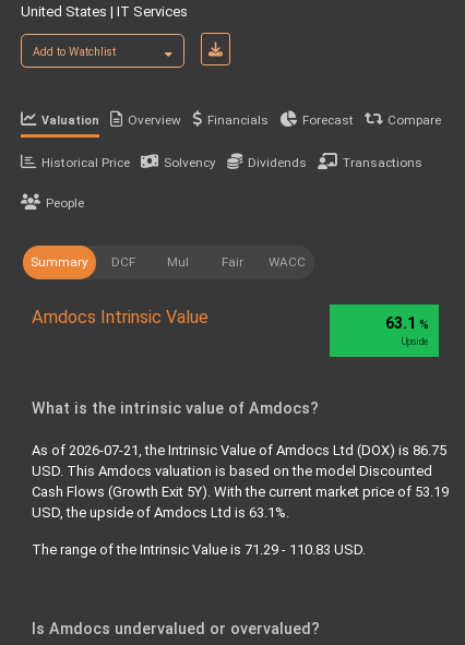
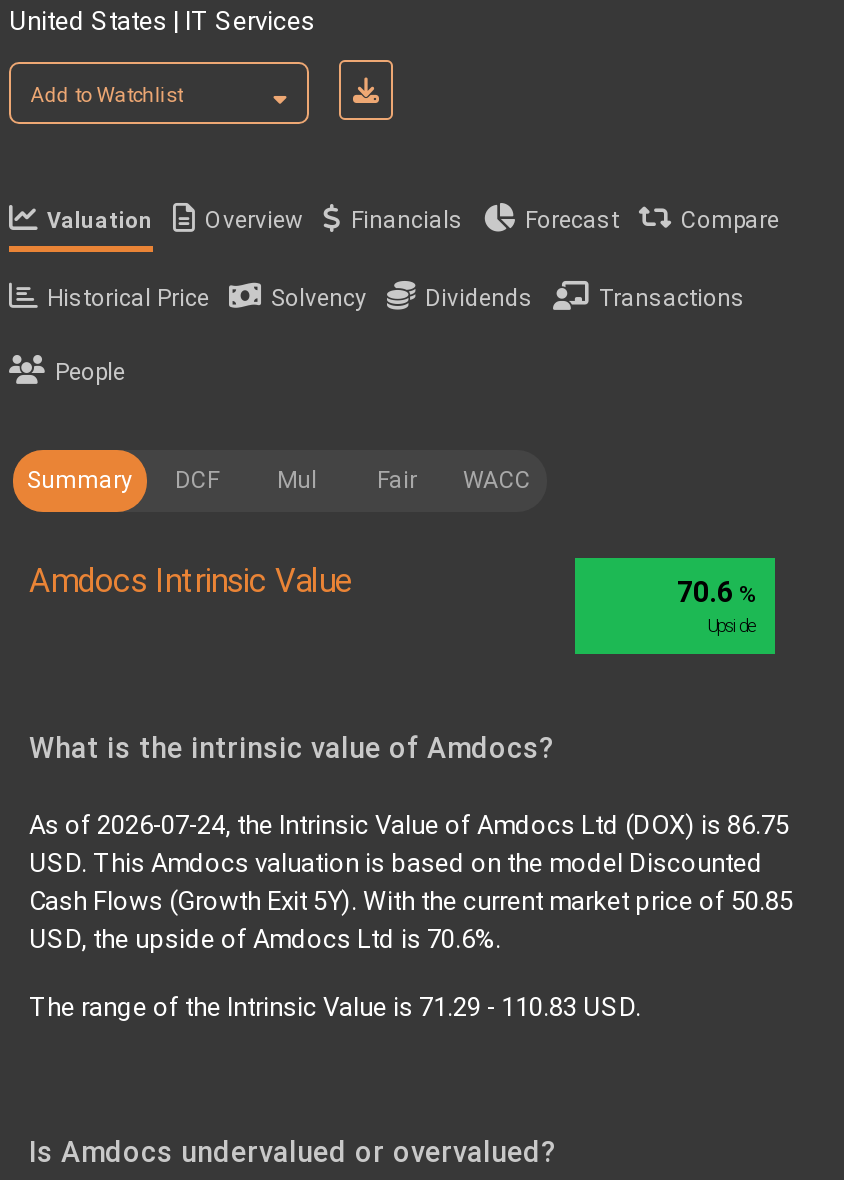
- 63.1%
+ 70.6%

- As of 2026-07-21, the Intrinsic Value of Amdocs Ltd (DOX) is 86.75
+ As of 2026-07-24, the Intrinsic Value of Amdocs Ltd (DOX) is 86.75

- Cash Flows (Growth Exit 5Y). With the current market price of 53.19
+ Cash Flows (Growth Exit 5Y). With the current market price of 50.85

- USD, the upside of Amdocs Ltd is 63.1%.
+ USD, the upside of Amdocs Ltd is 70.6%.
